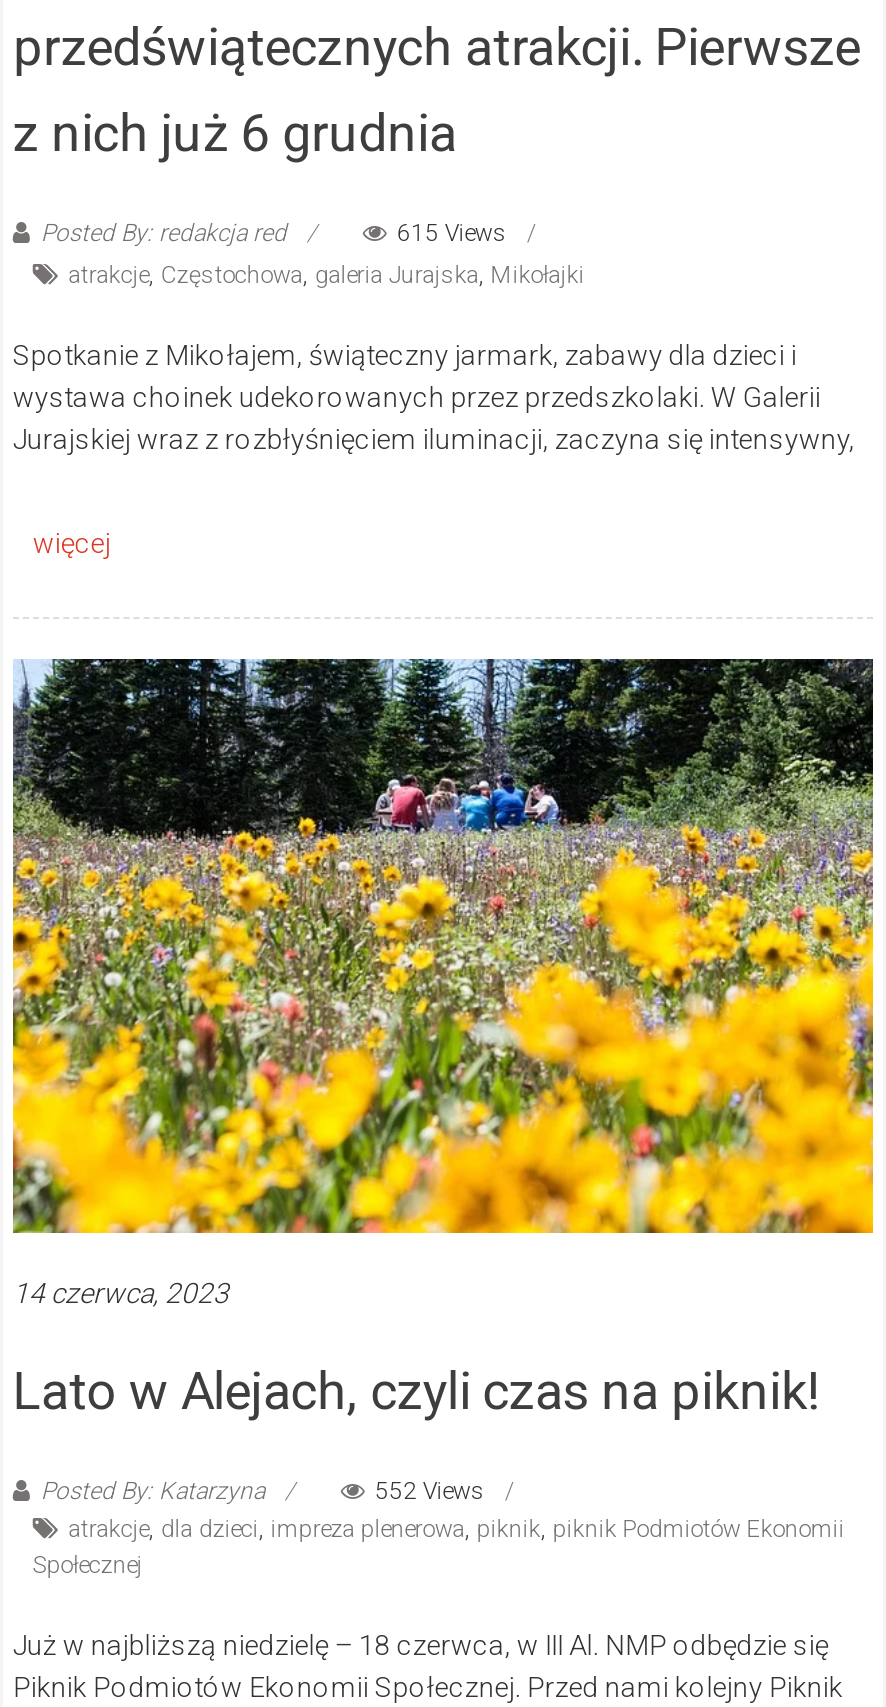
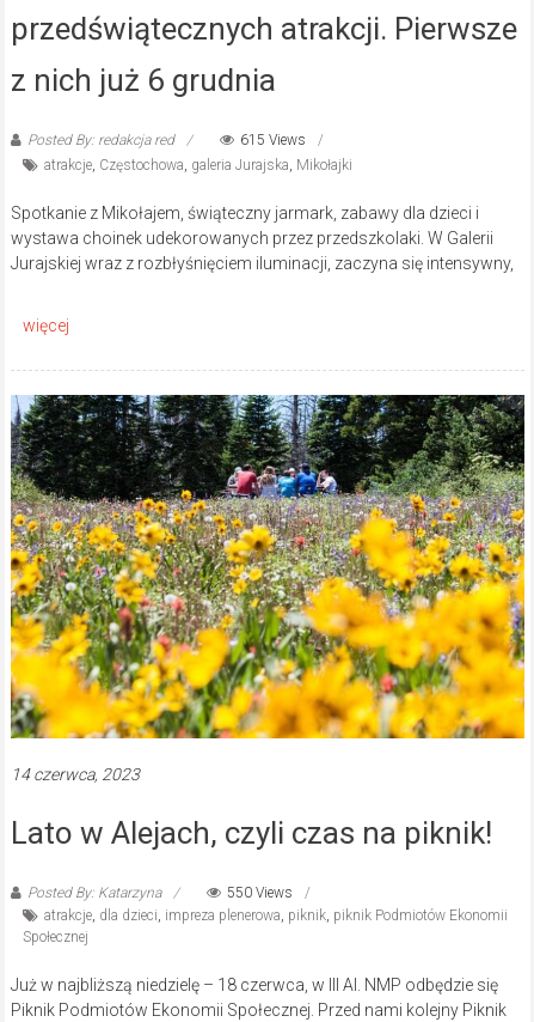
- 552 Views
+ 550 Views
